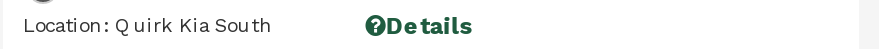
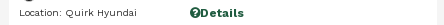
- Location: Quirk Kia South
+ Location: Quirk Hyundai
